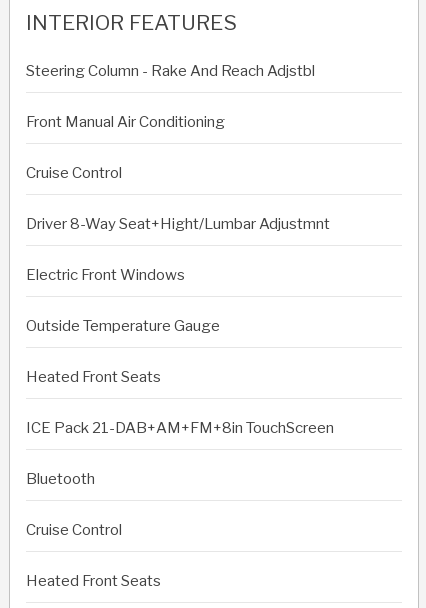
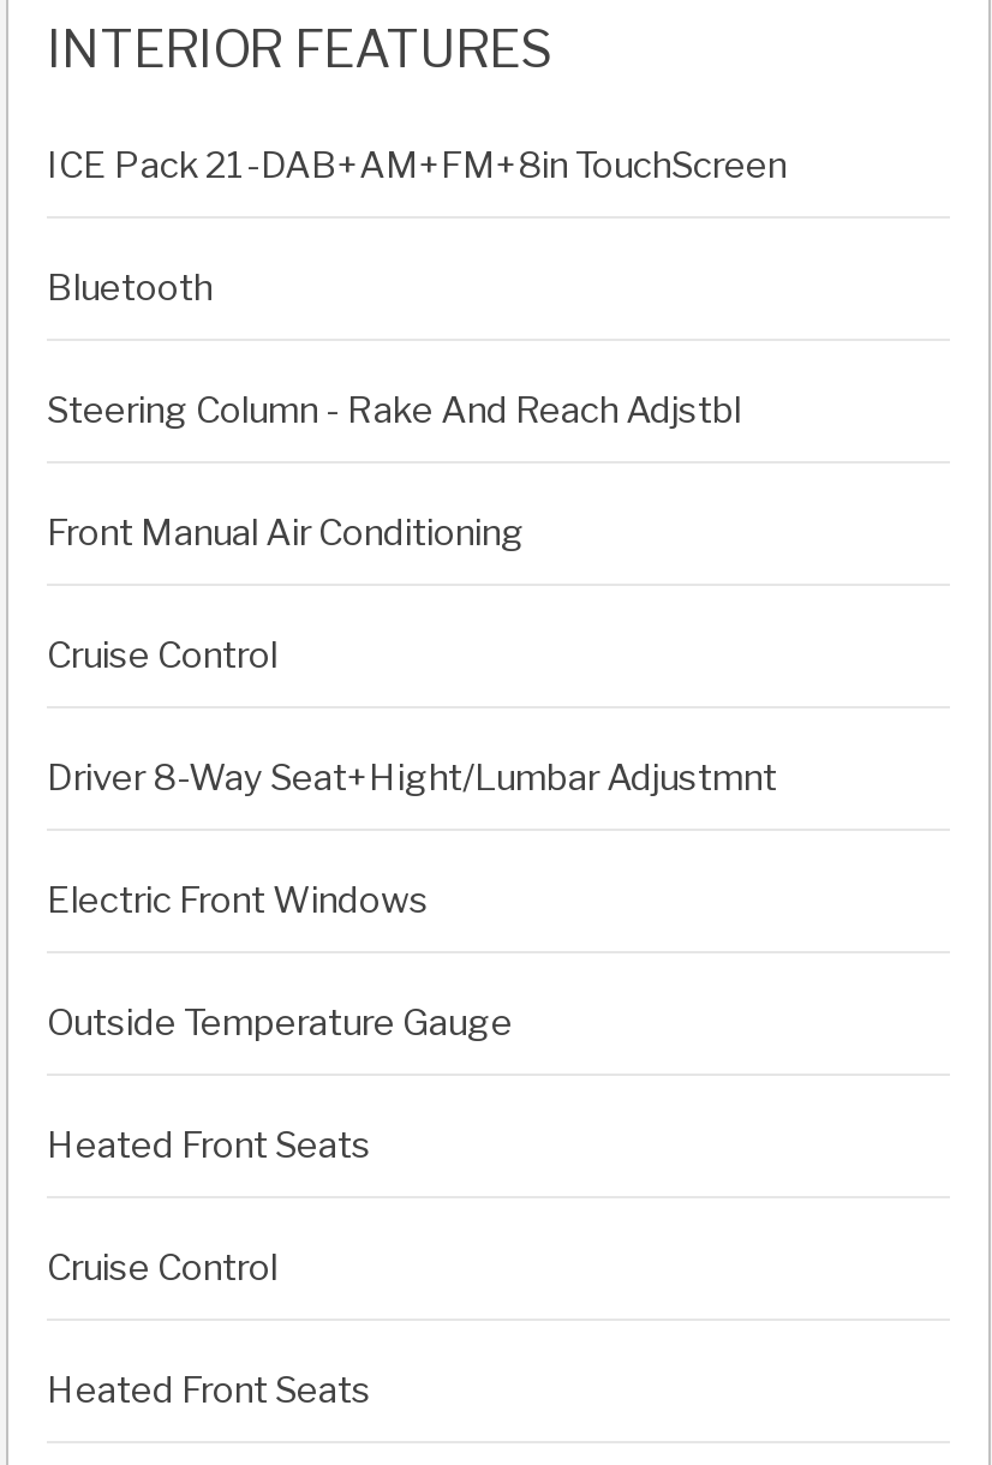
moved down: Steering Column - Rake And Reach Adjstbl | Front Manual Air Conditioning | Cruise Control | Driver 8-Way Seat+Hight/Lumbar Adjustmnt | Electric Front Windows | Outside Temperature Gauge | Heated Front Seats

moved up: ICE Pack 21-DAB+AM+FM+8in TouchScreen | Bluetooth
